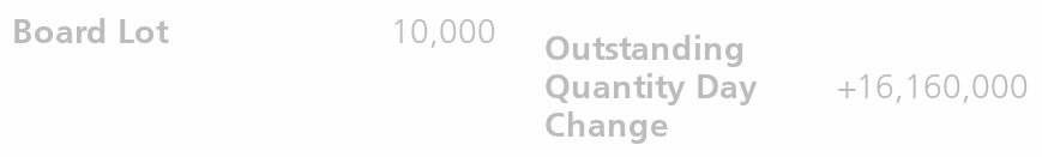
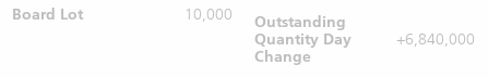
- +16,160,000
+ +6,840,000
